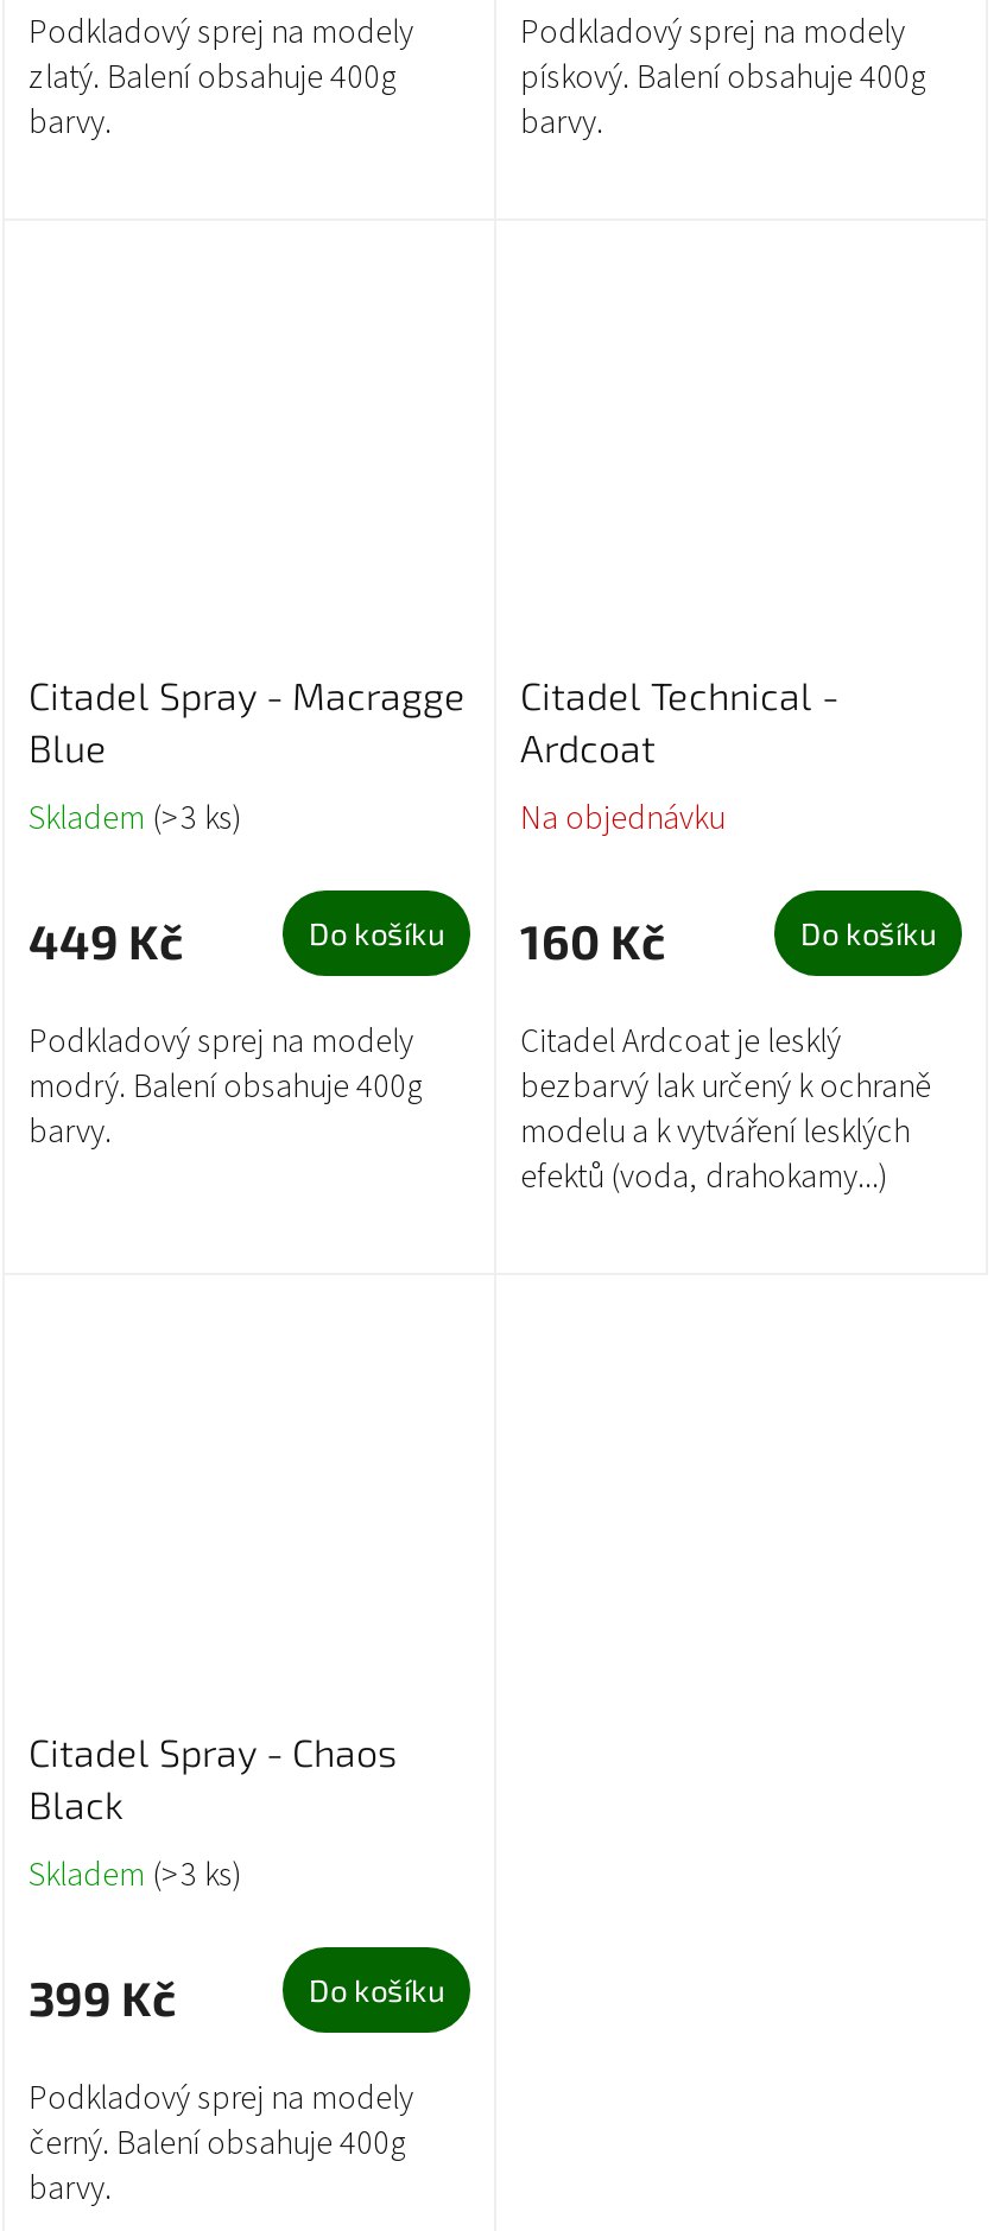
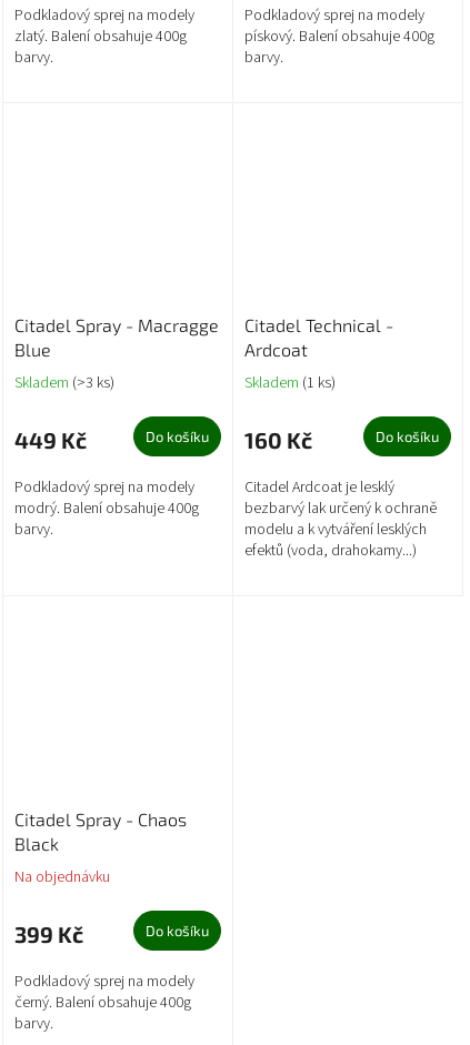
moved down: Na objednávku

+ Skladem (1 ks)

- Skladem (>3 ks)
